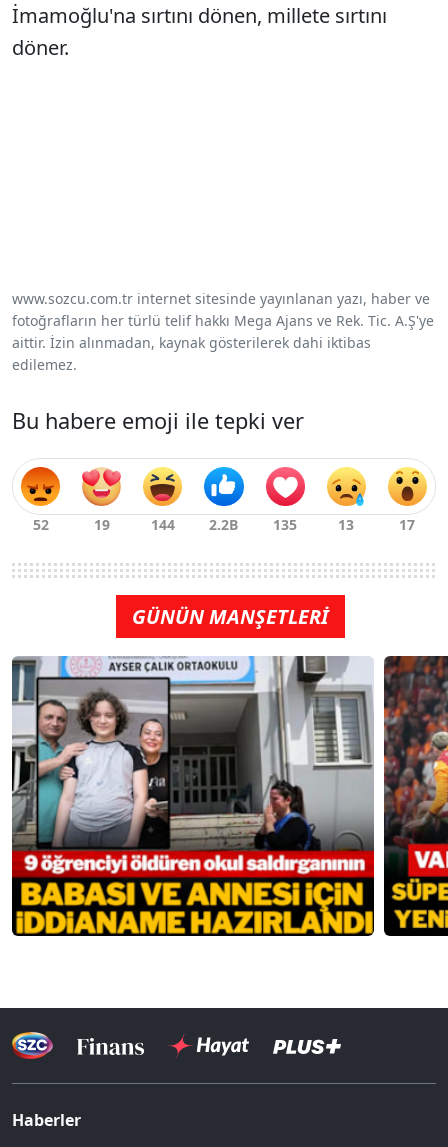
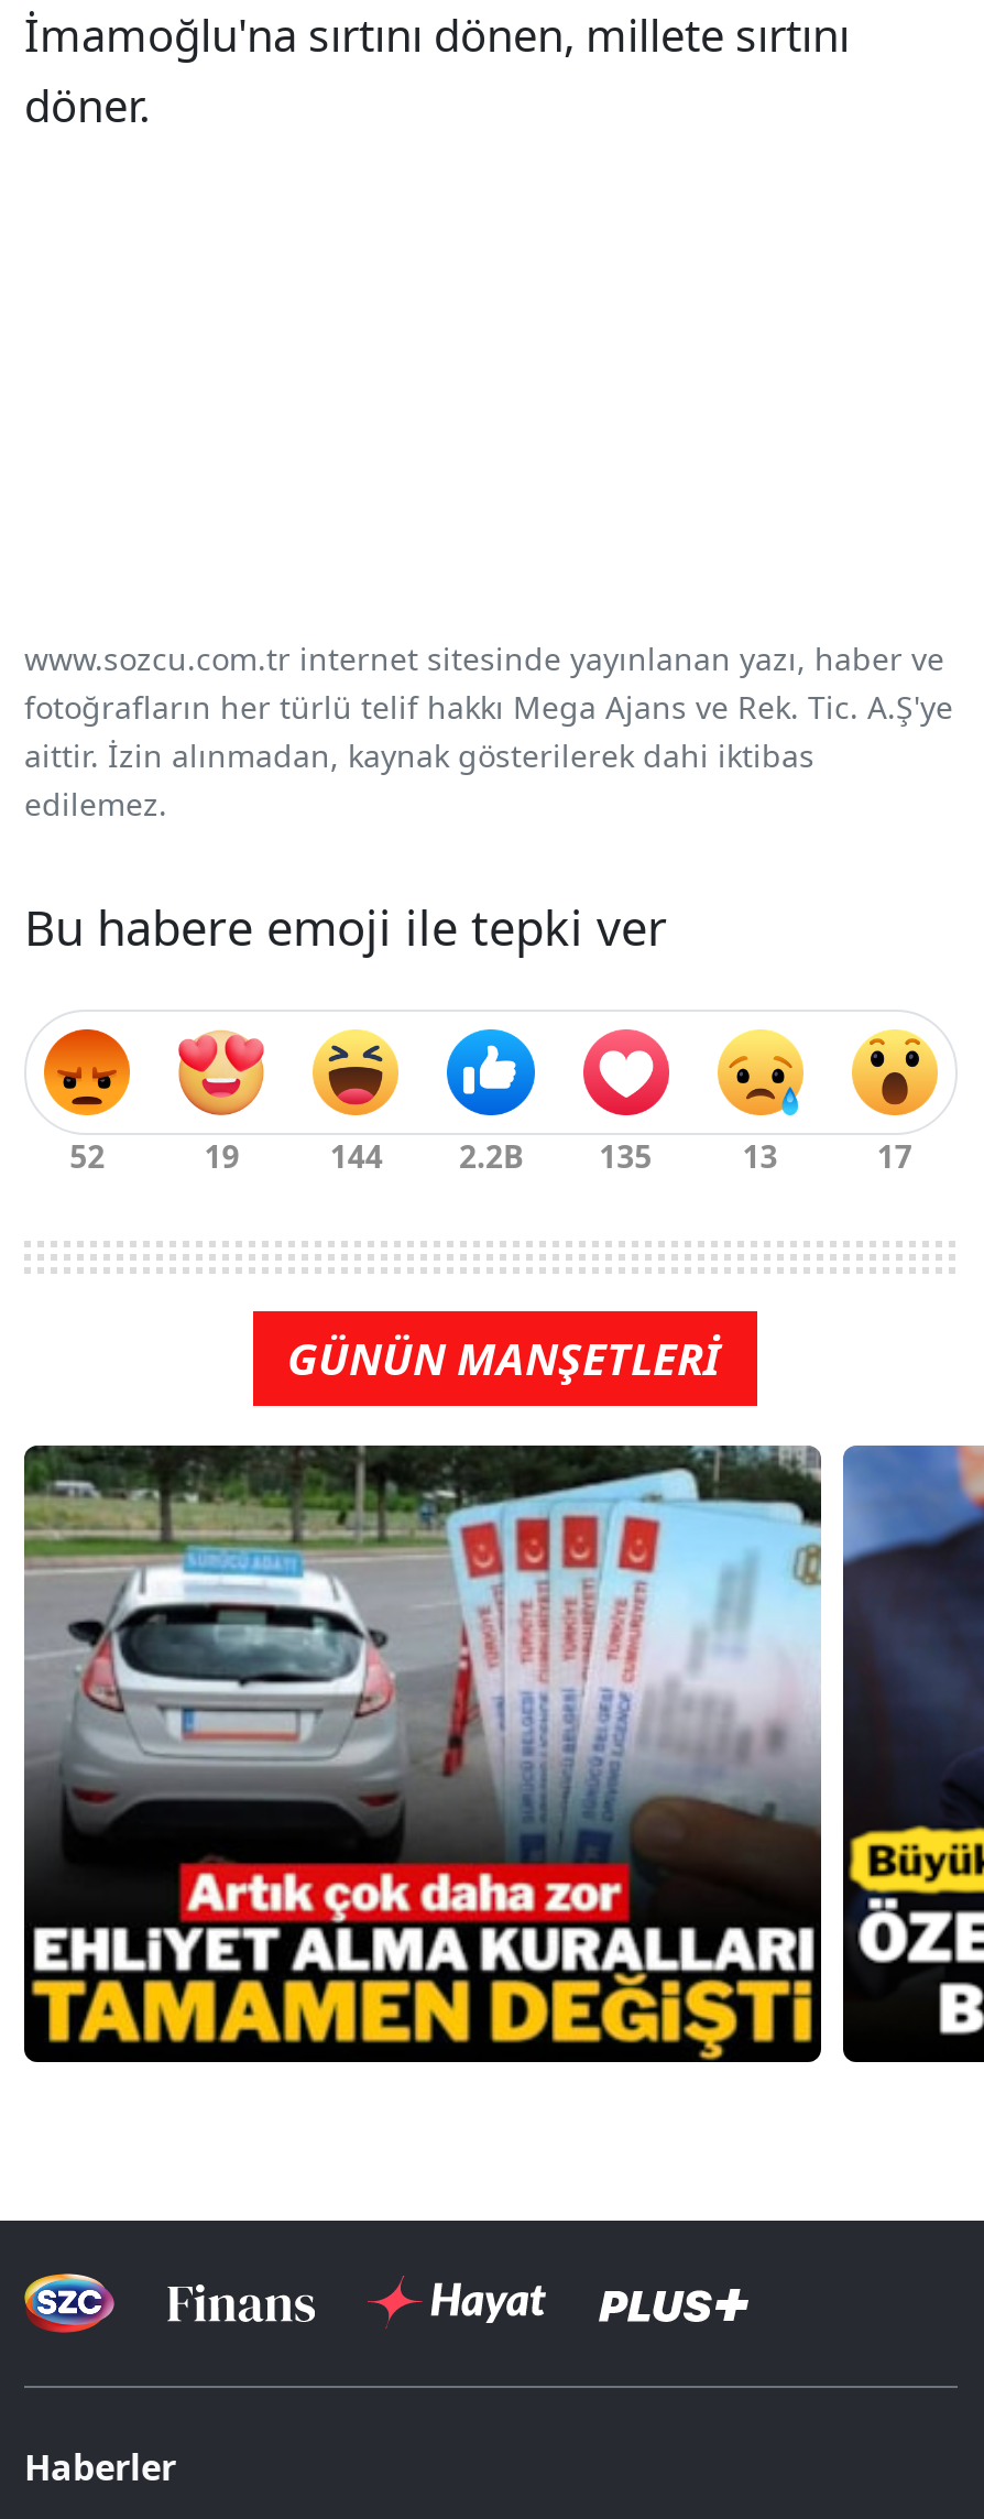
- [image]
+ [image]

- [image]
+ [image]
